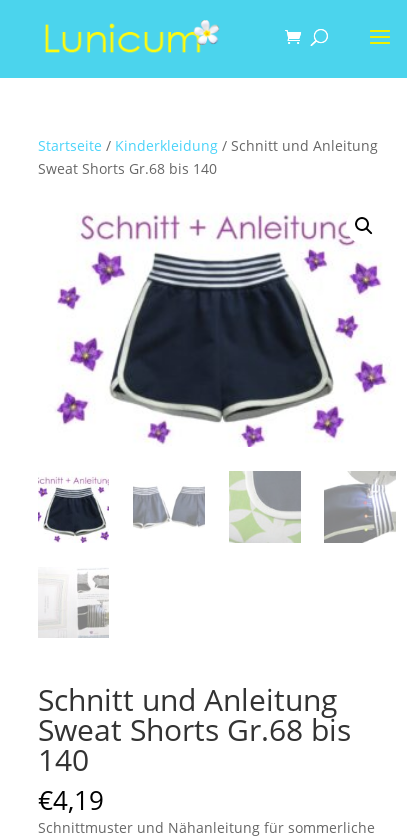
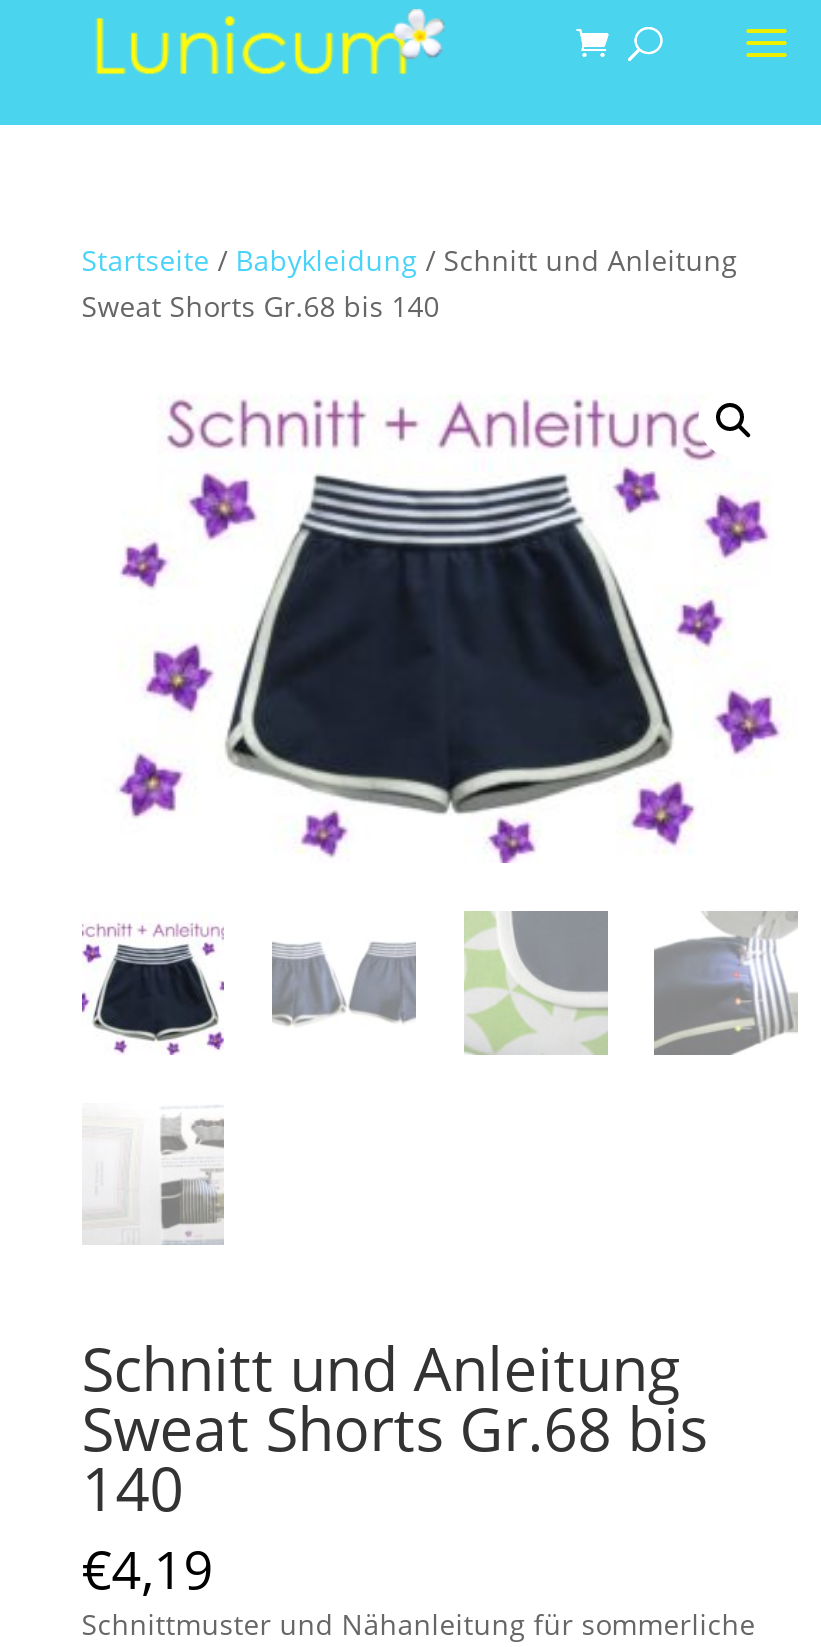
- Startseite / Kinderkleidung / Schnitt und Anleitung
+ Startseite / Babykleidung / Schnitt und Anleitung
